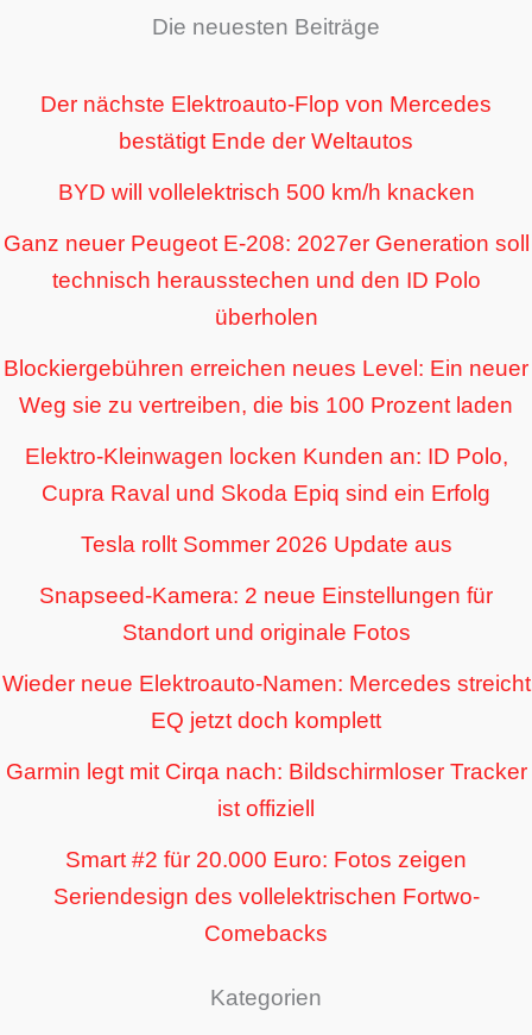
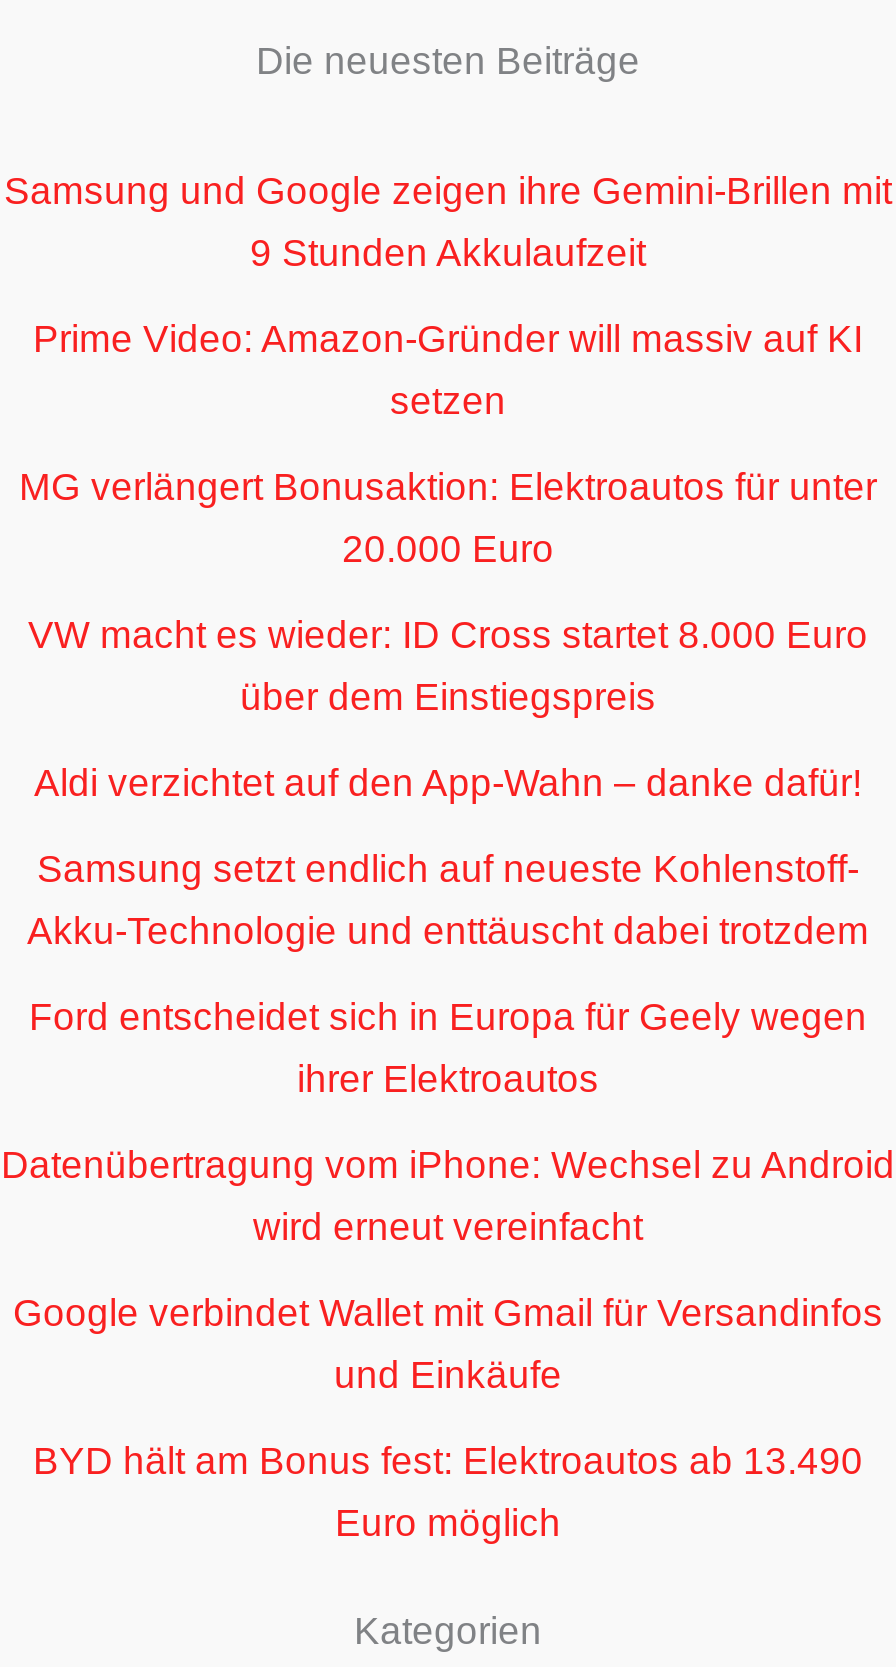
- Der nächste Elektroauto-Flop von Mercedes
- bestätigt Ende der Weltautos
- BYD will vollelektrisch 500 km/h knacken
- Ganz neuer Peugeot E-208: 2027er Generation soll
- technisch herausstechen und den ID Polo
- überholen
- Blockiergebühren erreichen neues Level: Ein neuer
- Weg sie zu vertreiben, die bis 100 Prozent laden
- Elektro-Kleinwagen locken Kunden an: ID Polo,
- Cupra Raval und Skoda Epiq sind ein Erfolg
- Tesla rollt Sommer 2026 Update aus
- Snapseed-Kamera: 2 neue Einstellungen für
- Standort und originale Fotos
- Wieder neue Elektroauto-Namen: Mercedes streicht
- EQ jetzt doch komplett
- Garmin legt mit Cirqa nach: Bildschirmloser Tracker
- ist offiziell
- Smart #2 für 20.000 Euro: Fotos zeigen
- Seriendesign des vollelektrischen Fortwo-
- Comebacks
+ Samsung und Google zeigen ihre Gemini-Brillen mit
+ 9 Stunden Akkulaufzeit
+ Prime Video: Amazon-Gründer will massiv auf KI
+ setzen
+ MG verlängert Bonusaktion: Elektroautos für unter
+ 20.000 Euro
+ VW macht es wieder: ID Cross startet 8.000 Euro
+ über dem Einstiegspreis
+ Aldi verzichtet auf den App-Wahn – danke dafür!
+ Samsung setzt endlich auf neueste Kohlenstoff-
+ Akku-Technologie und enttäuscht dabei trotzdem
+ Ford entscheidet sich in Europa für Geely wegen
+ ihrer Elektroautos
+ Datenübertragung vom iPhone: Wechsel zu Android
+ wird erneut vereinfacht
+ Google verbindet Wallet mit Gmail für Versandinfos
+ und Einkäufe
+ BYD hält am Bonus fest: Elektroautos ab 13.490
+ Euro möglich
